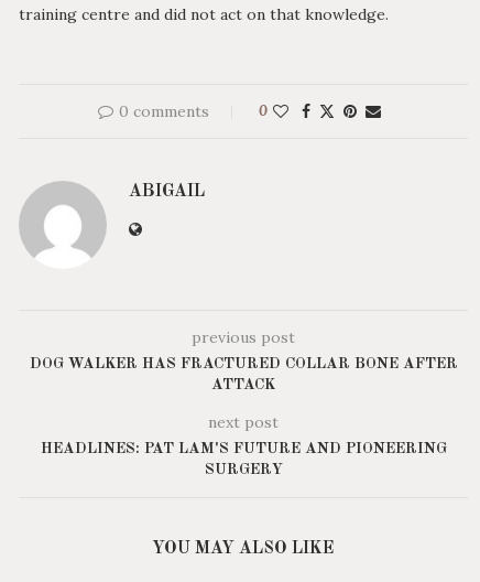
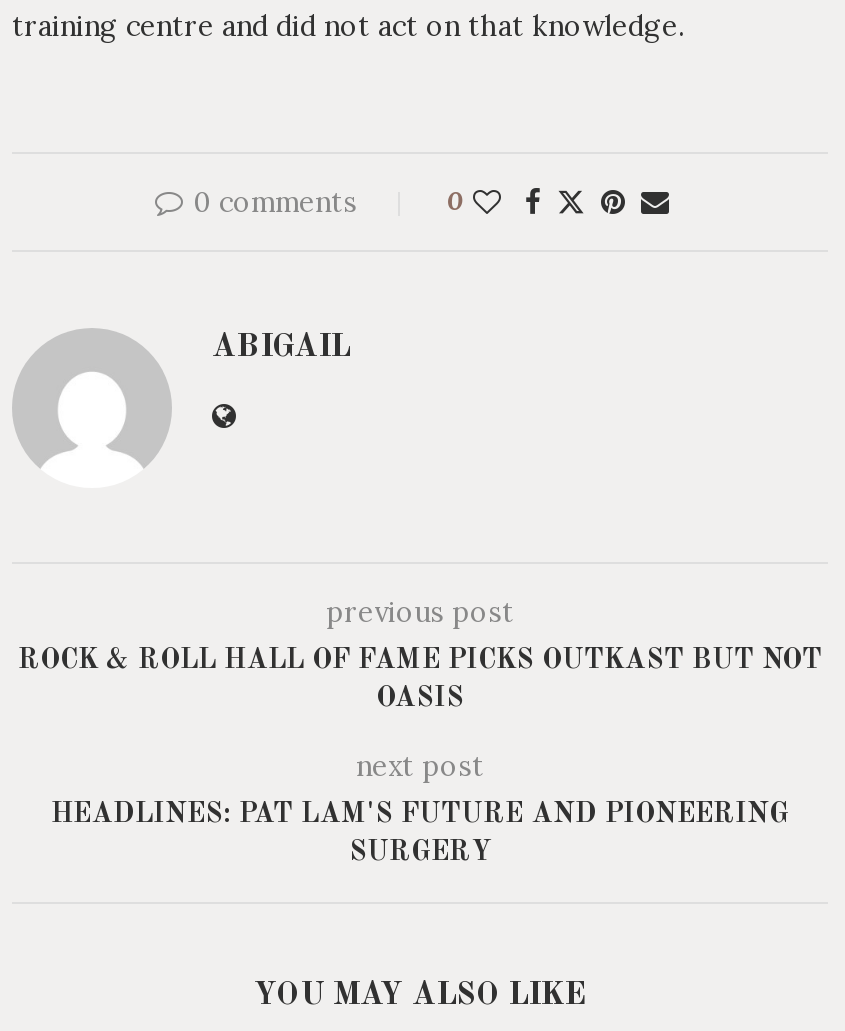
- DOG WALKER HAS FRACTURED COLLAR BONE AFTER
- ATTACK
+ ROCK & ROLL HALL OF FAME PICKS OUTKAST BUT NOT
+ OASIS
